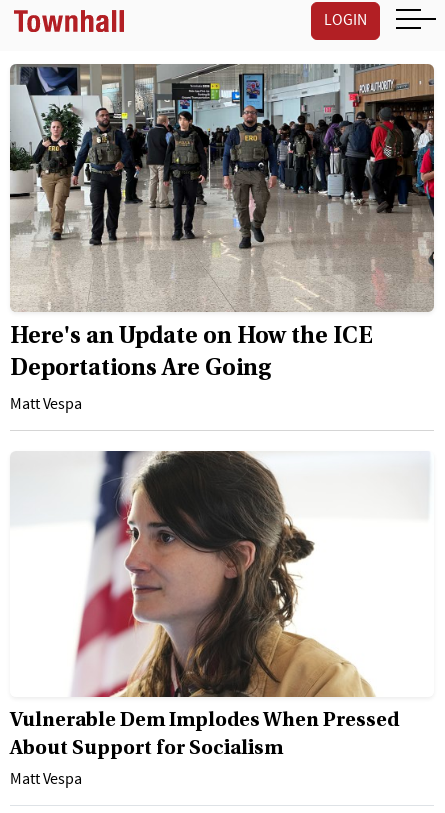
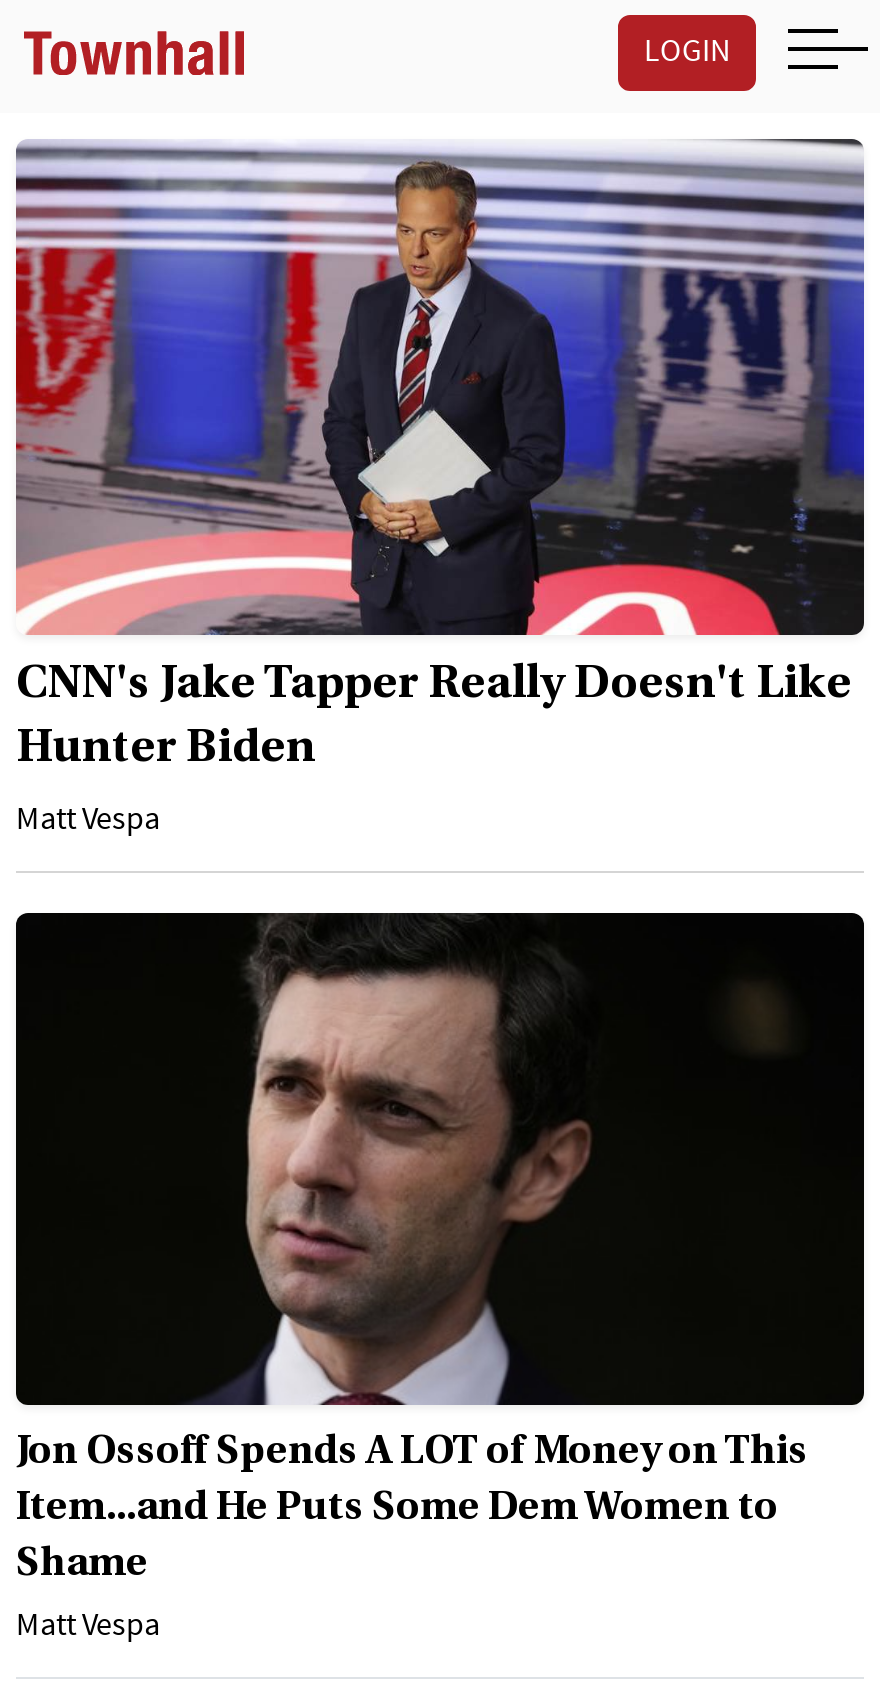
- [image]
- Here's an Update on How the ICE
- Deportations Are Going
+ [image]
+ CNN's Jake Tapper Really Doesn't Like
+ Hunter Biden

- [image]
- Vulnerable Dem Implodes When Pressed
- About Support for Socialism
+ [image]
+ Jon Ossoff Spends A LOT of Money on This
+ Item...and He Puts Some Dem Women to
+ Shame
